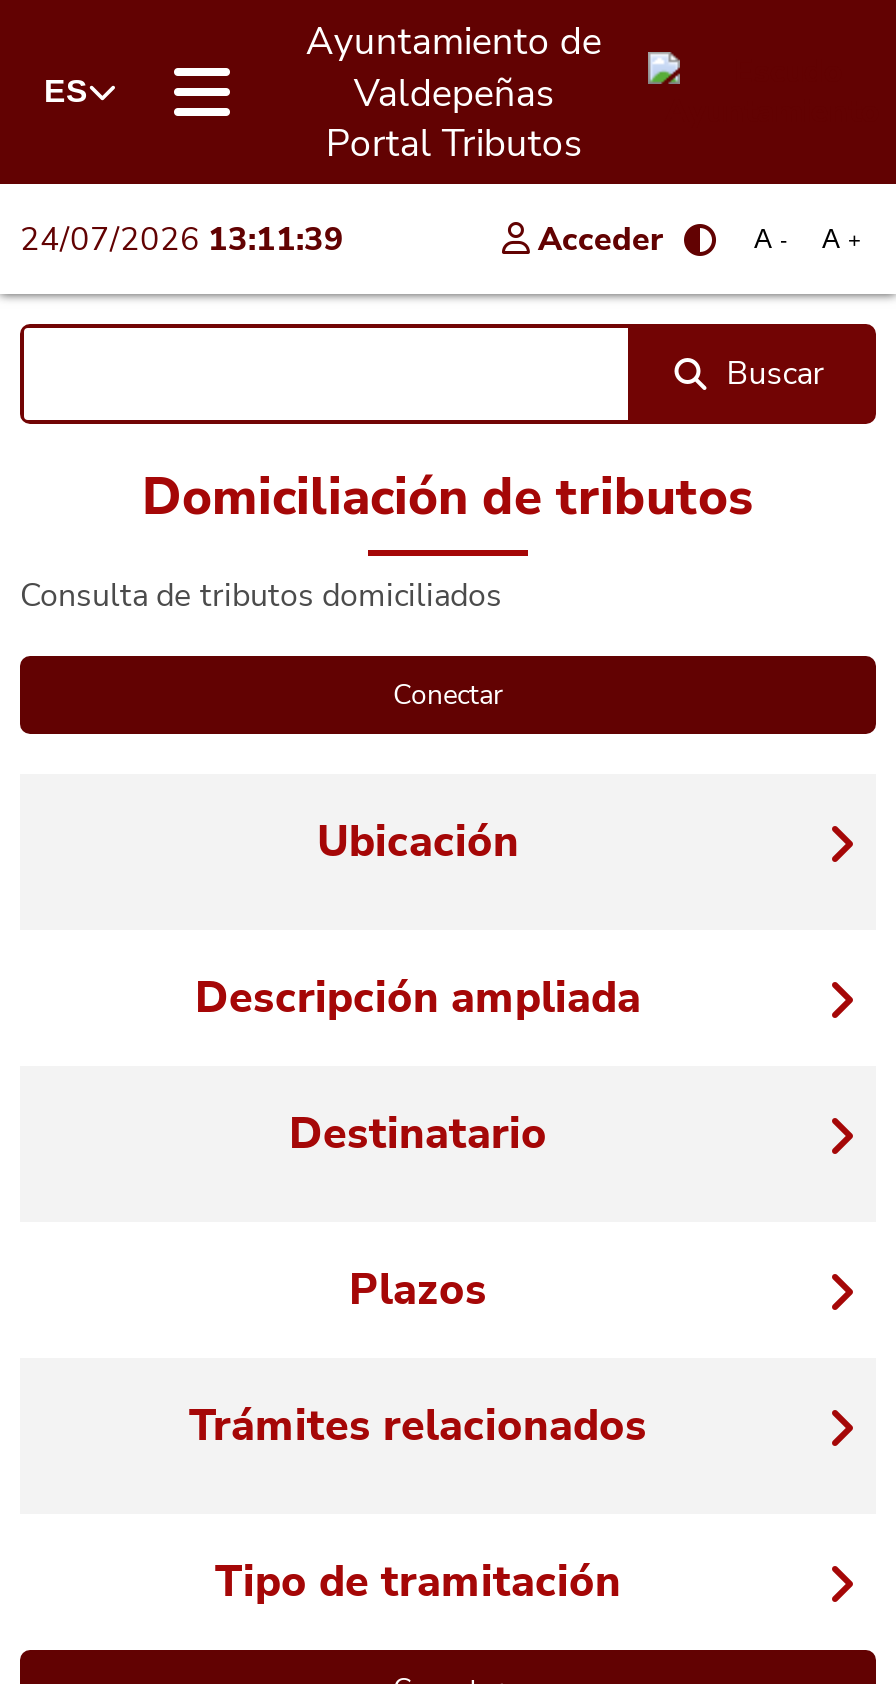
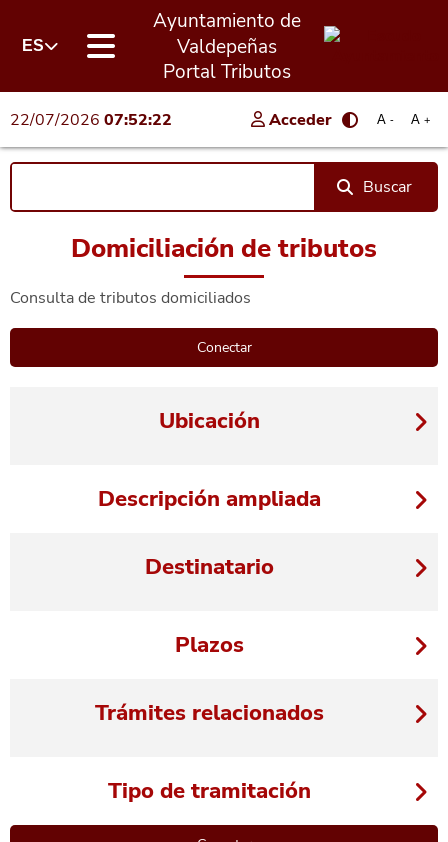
- 24/07/2026 13:11:39
+ 22/07/2026 07:52:22
